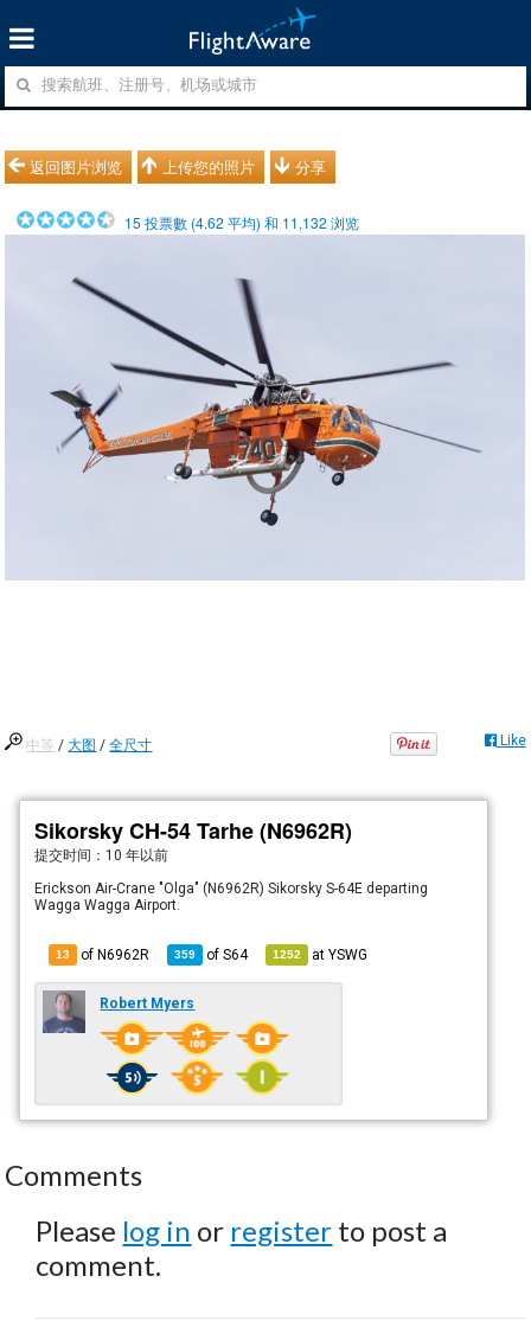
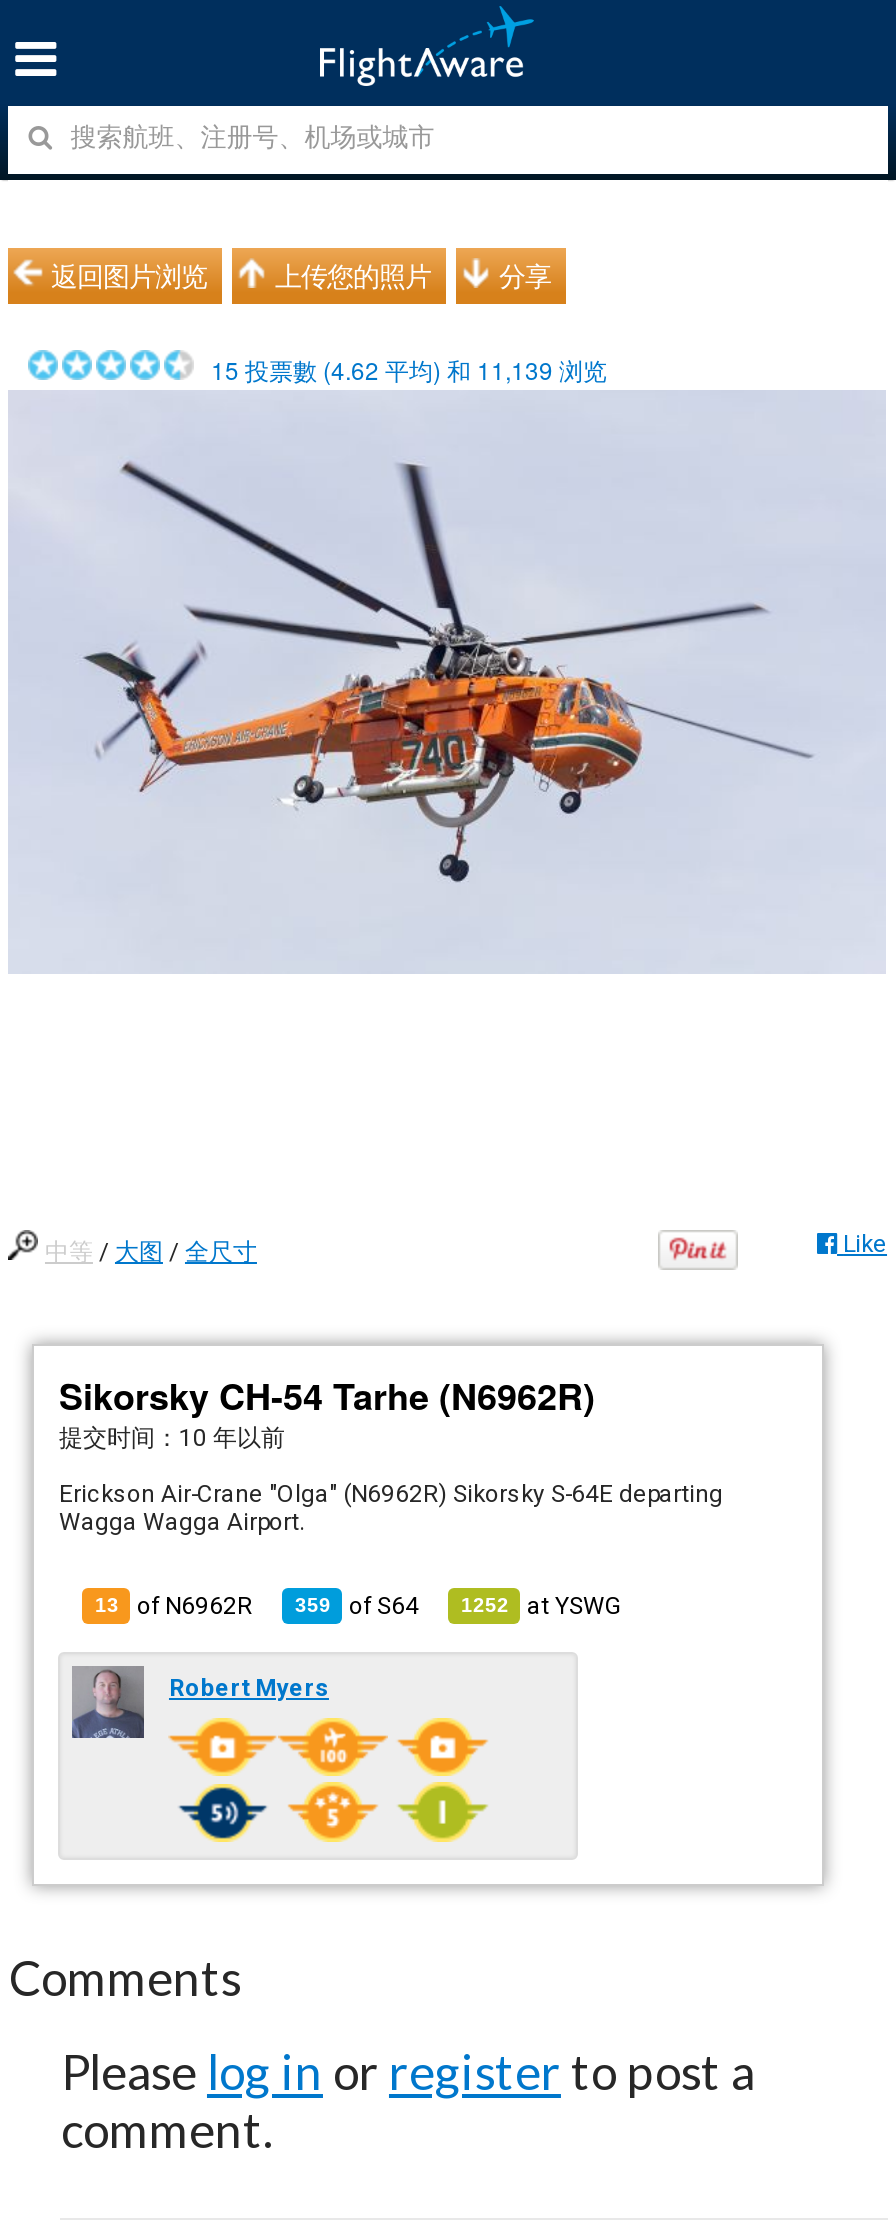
- 15投票數 (4.62平均) 和11,132浏览
+ 15投票數 (4.62平均) 和11,139浏览
